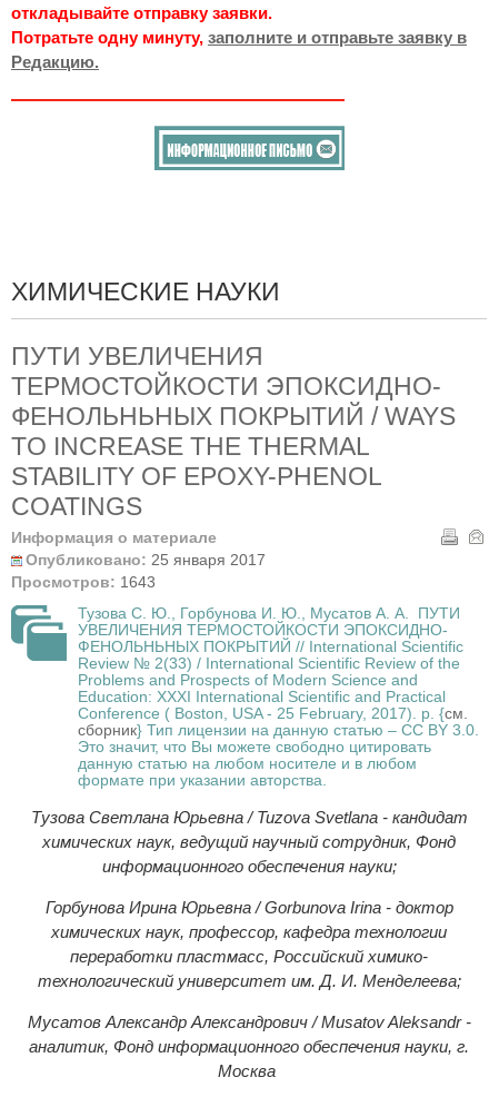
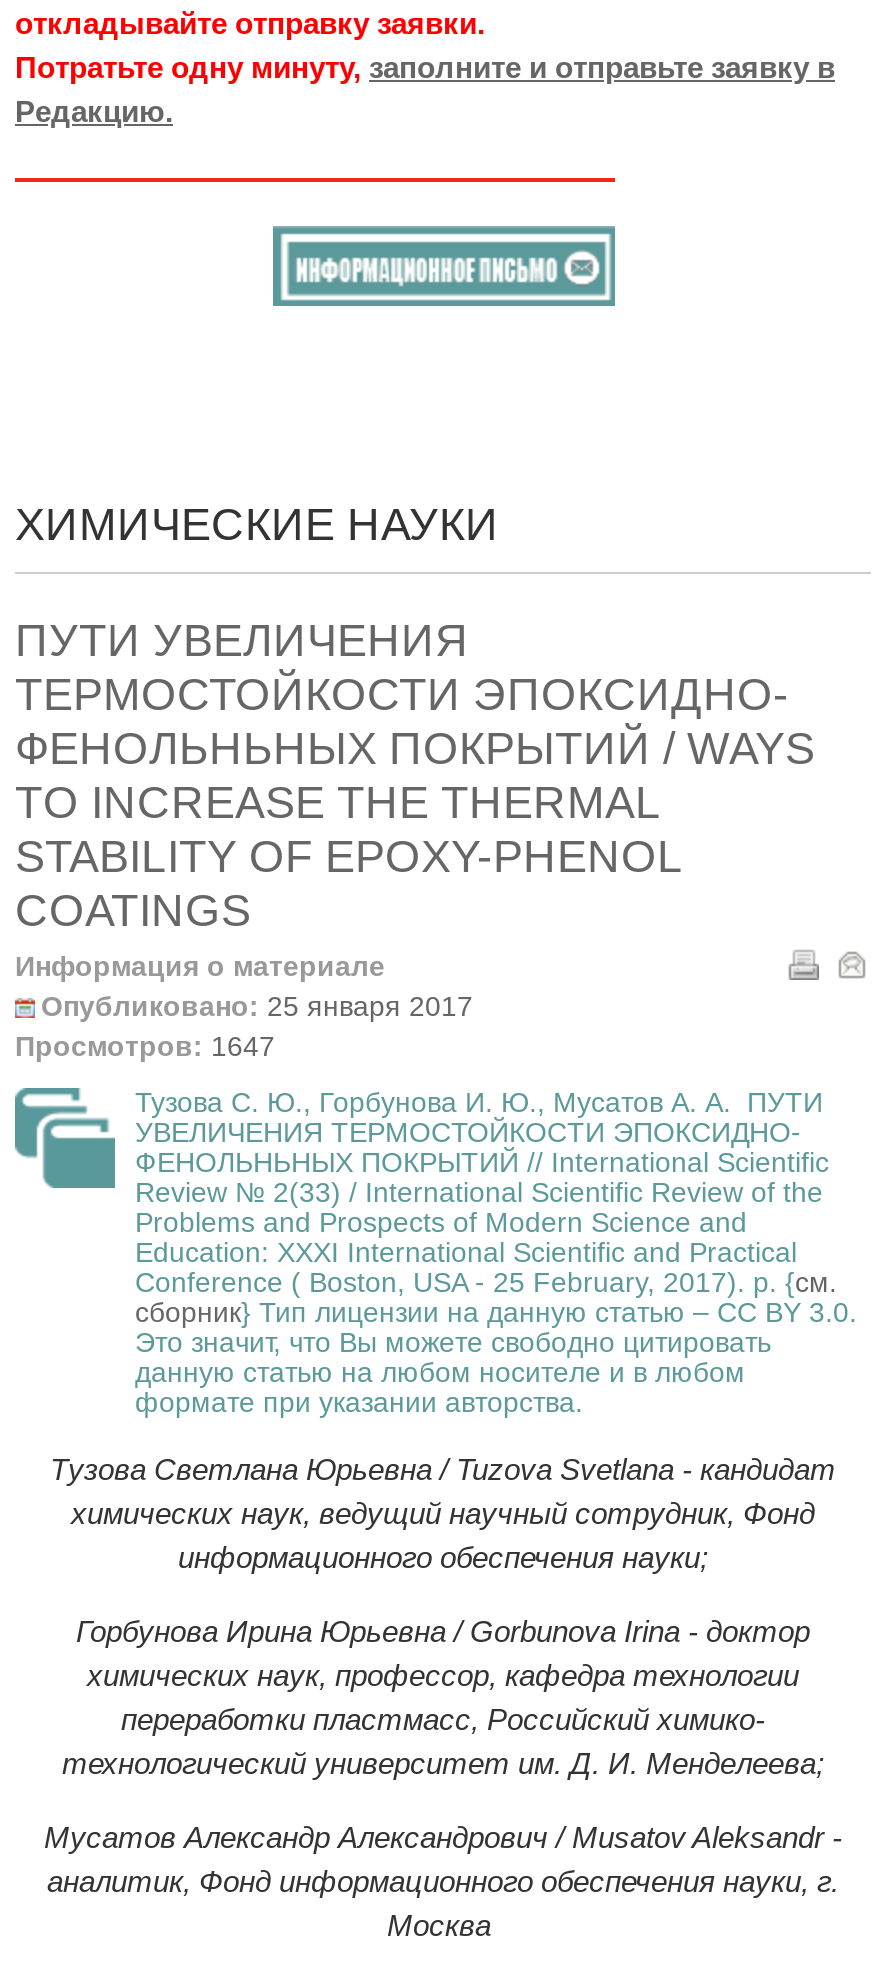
- Просмотров: 1643
+ Просмотров: 1647
